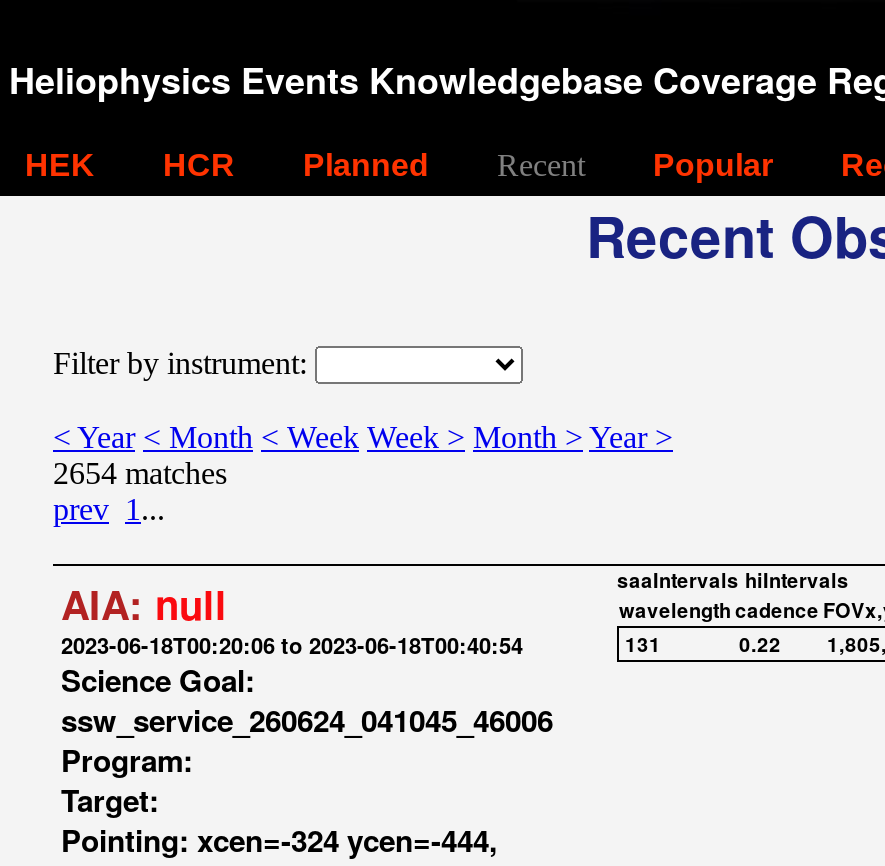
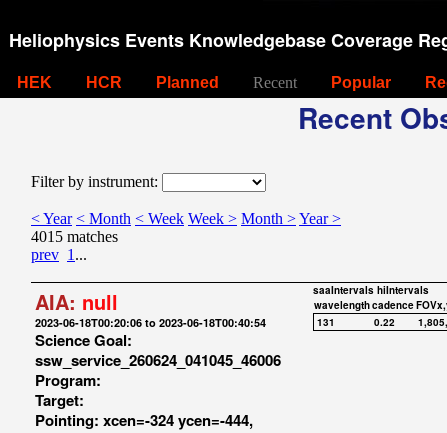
- 2654 matches
+ 4015 matches
